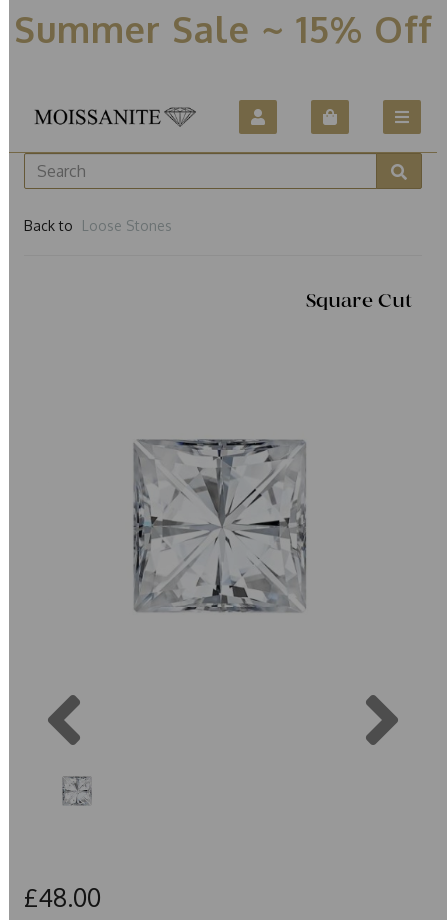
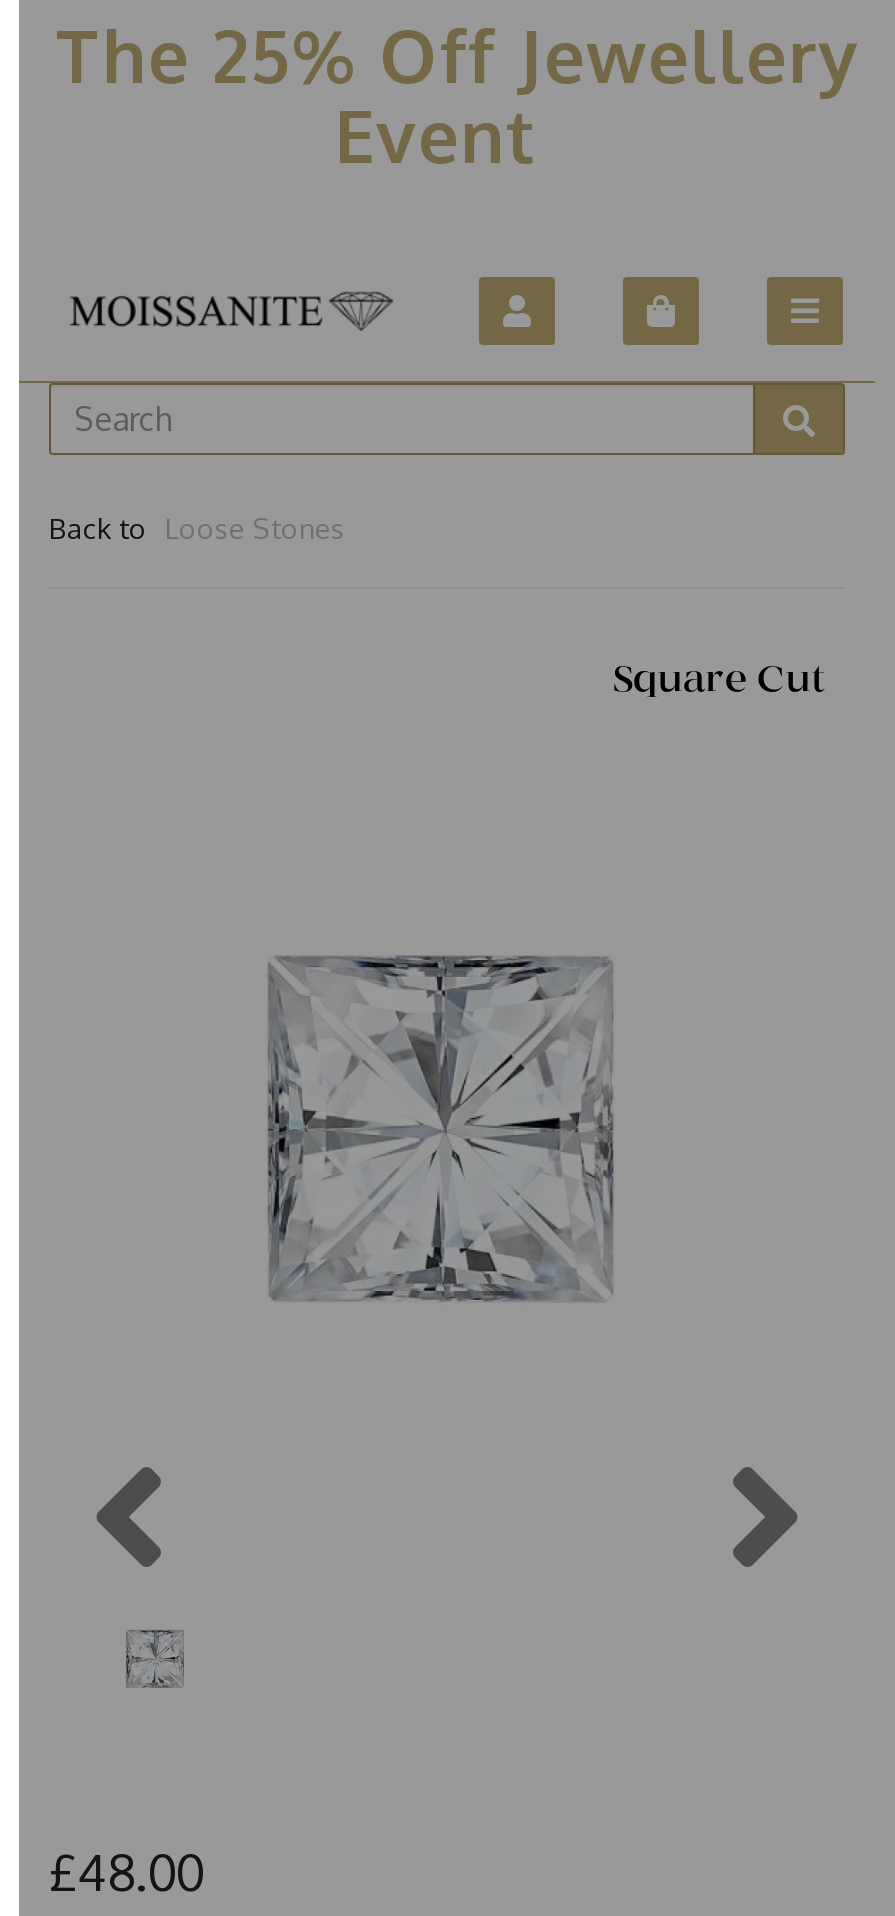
- Summer Sale ~ 15% Off
+ The 25% Off Jewellery
+ Event
